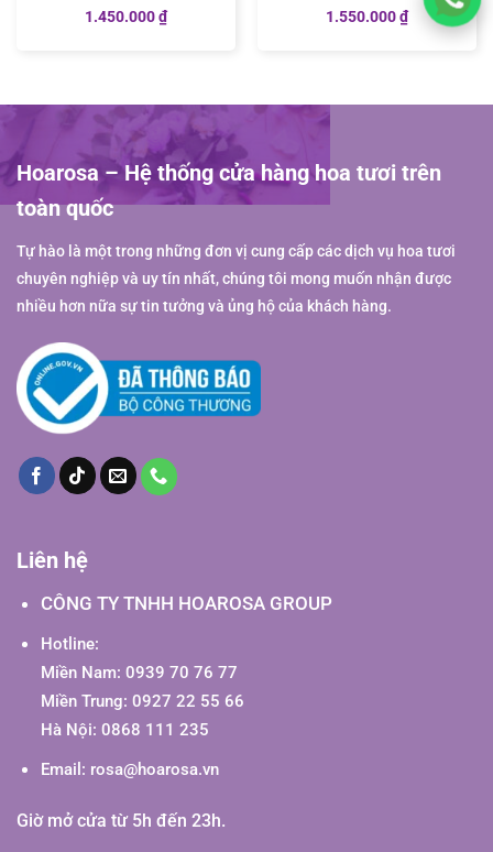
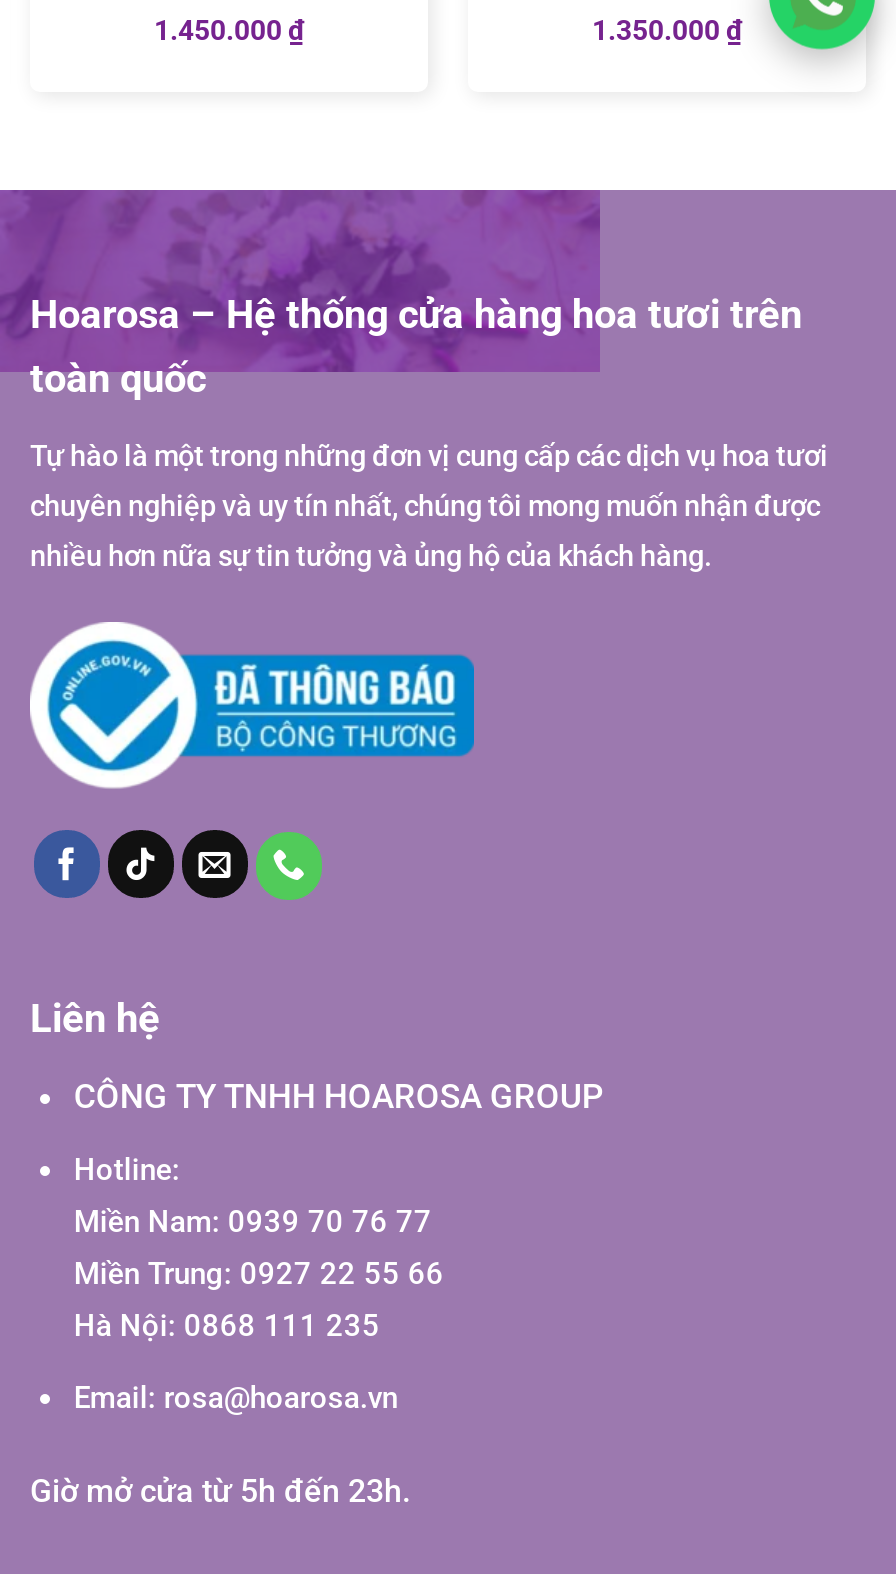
- 1.550.000 ₫
+ 1.350.000 ₫
